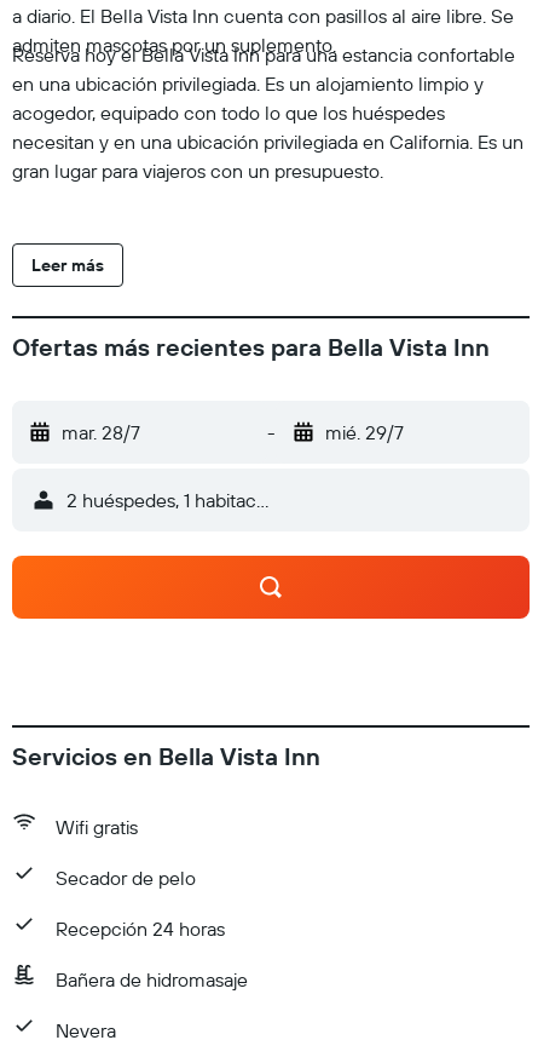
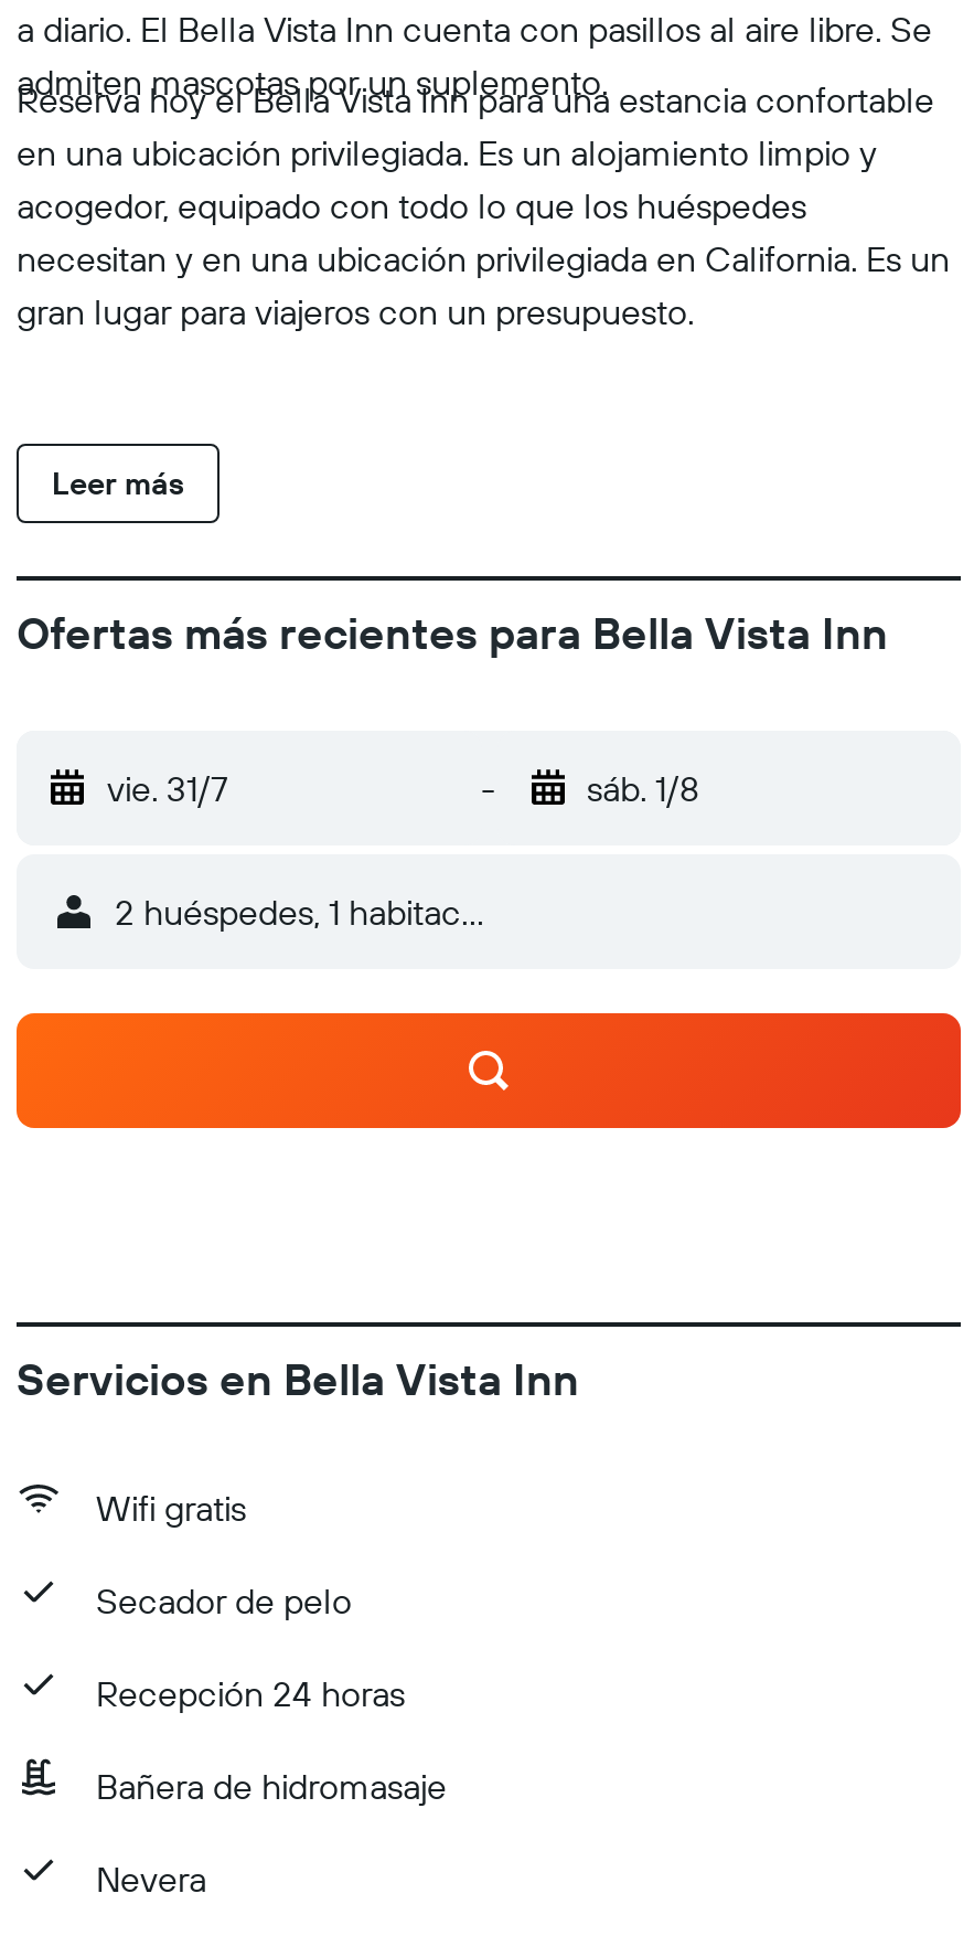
- mar. 28/7
+ vie. 31/7

- mié. 29/7
+ sáb. 1/8
